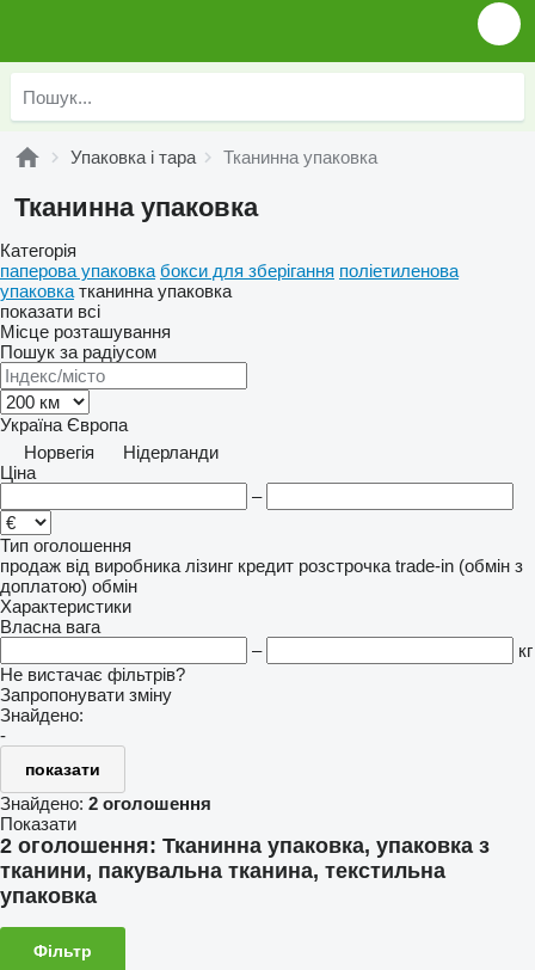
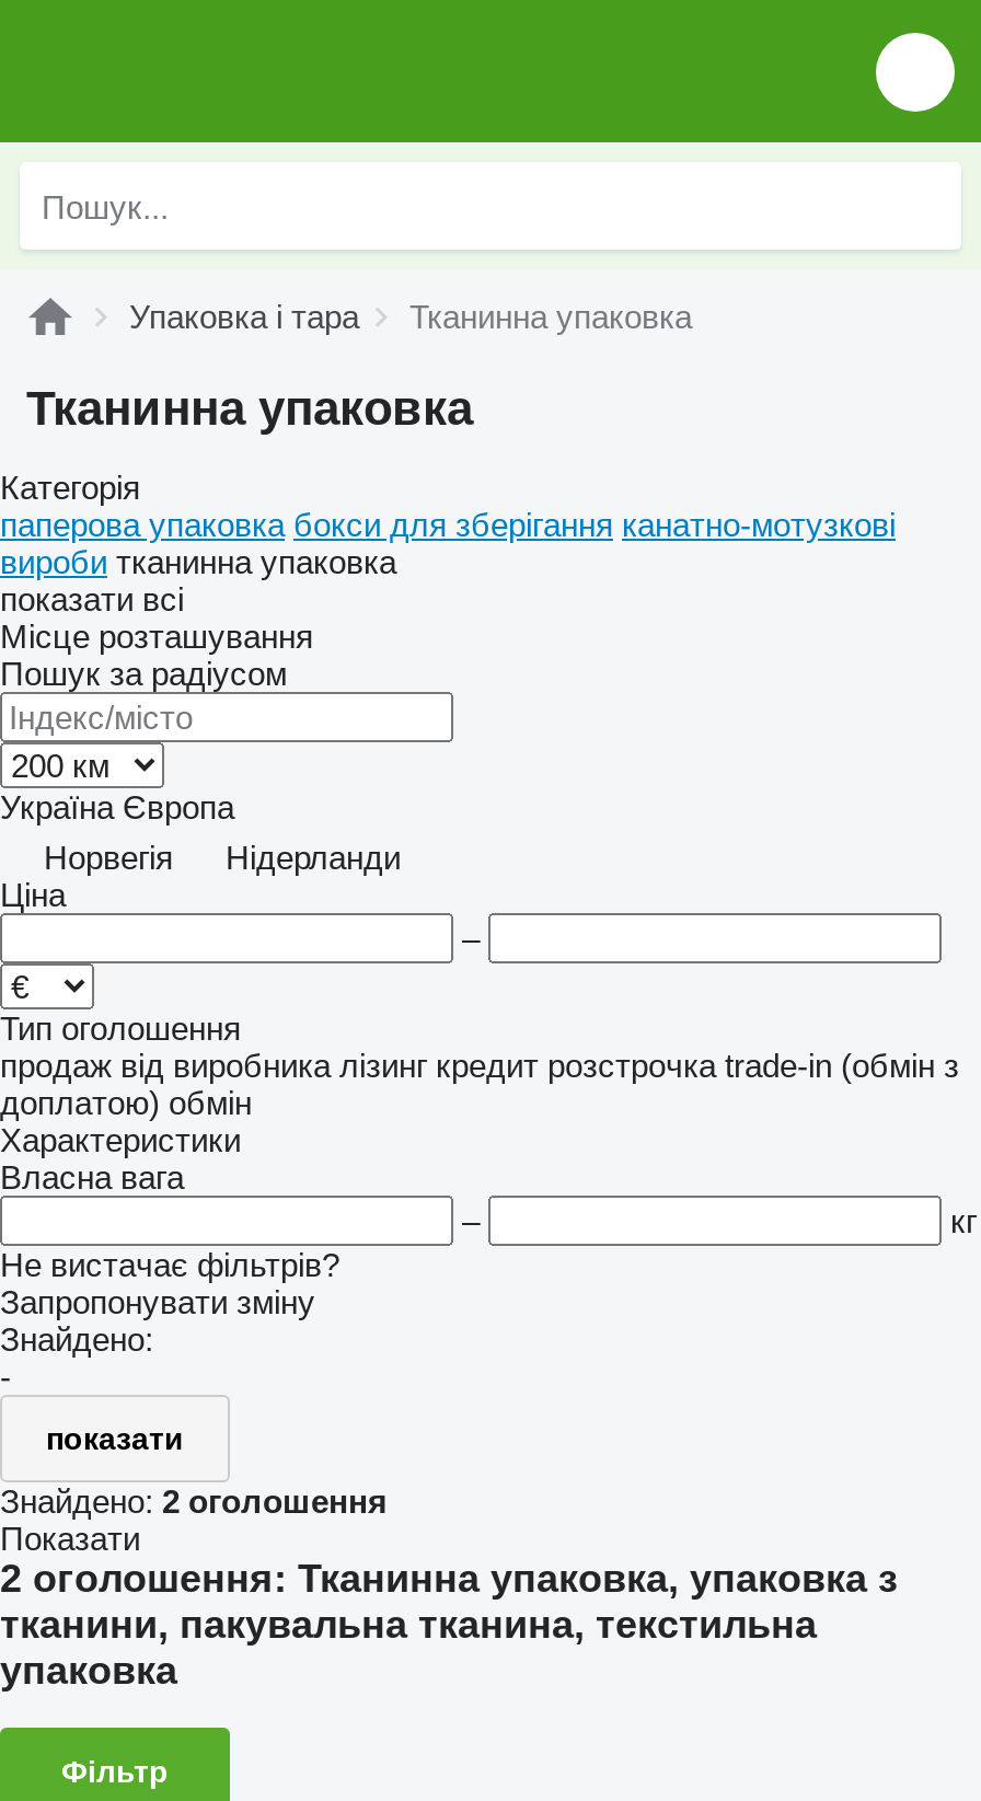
- паперова упаковка бокси для зберігання поліетиленова
+ паперова упаковка бокси для зберігання канатно-мотузкові

- упаковка тканинна упаковка
+ вироби тканинна упаковка
